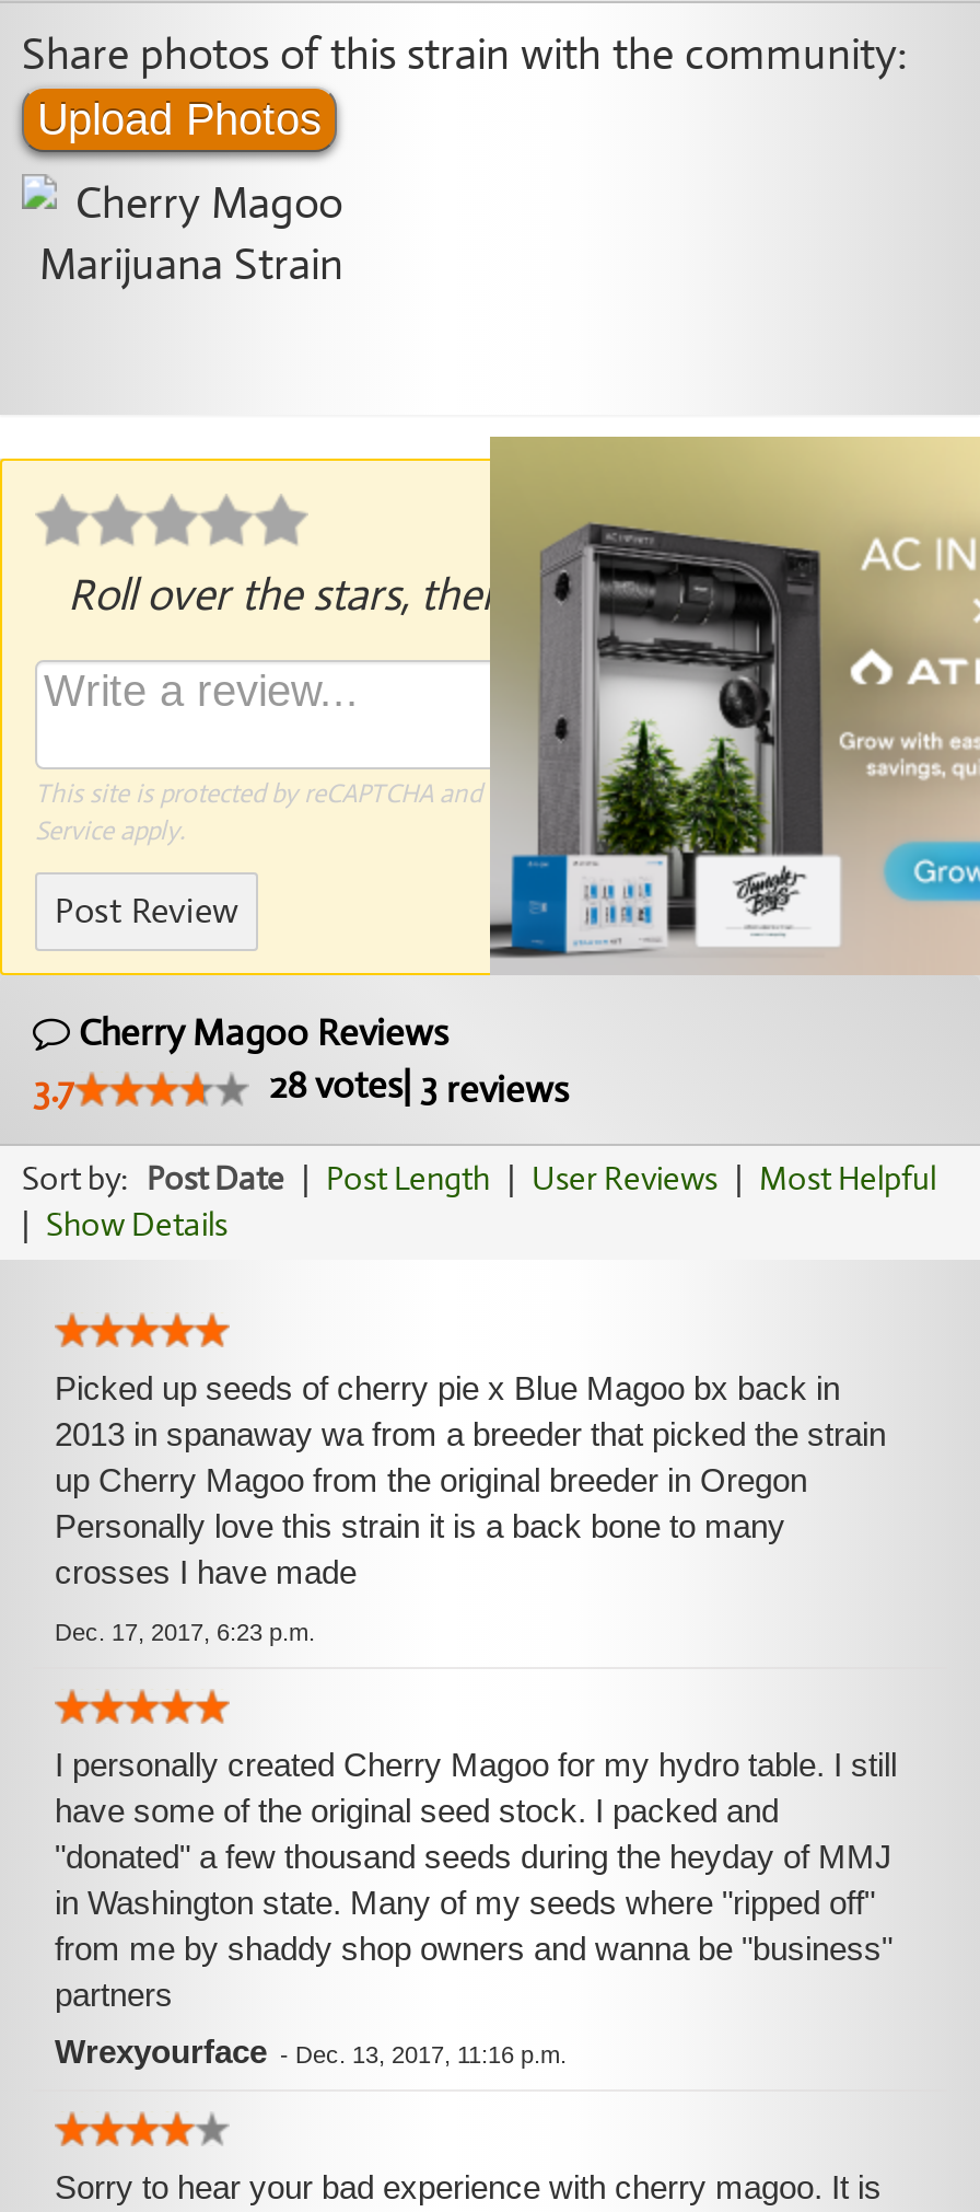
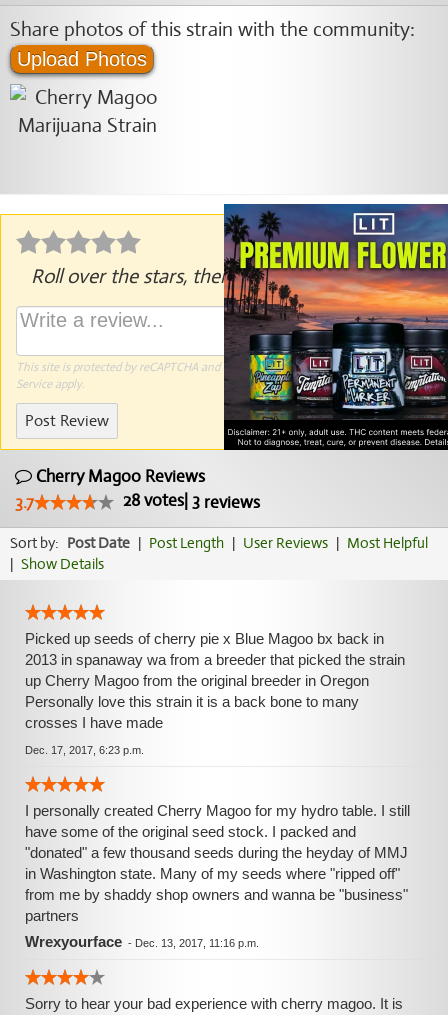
- [image]
+ [image]
